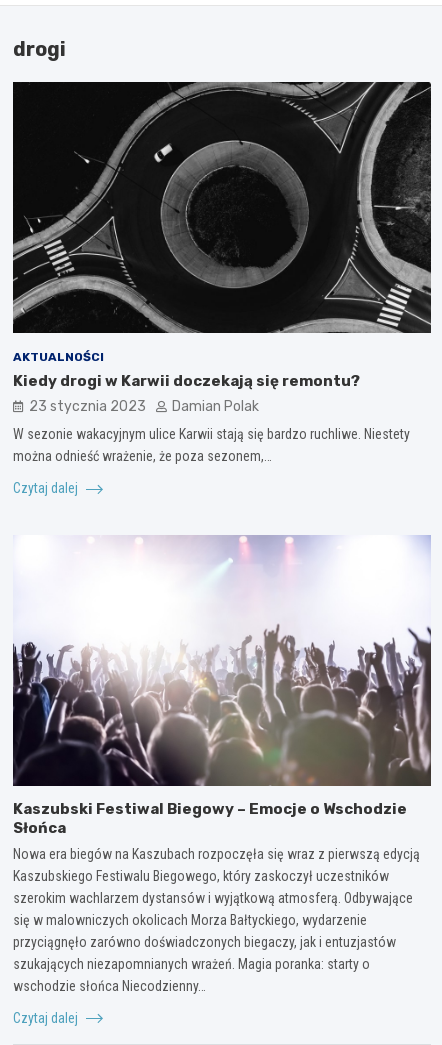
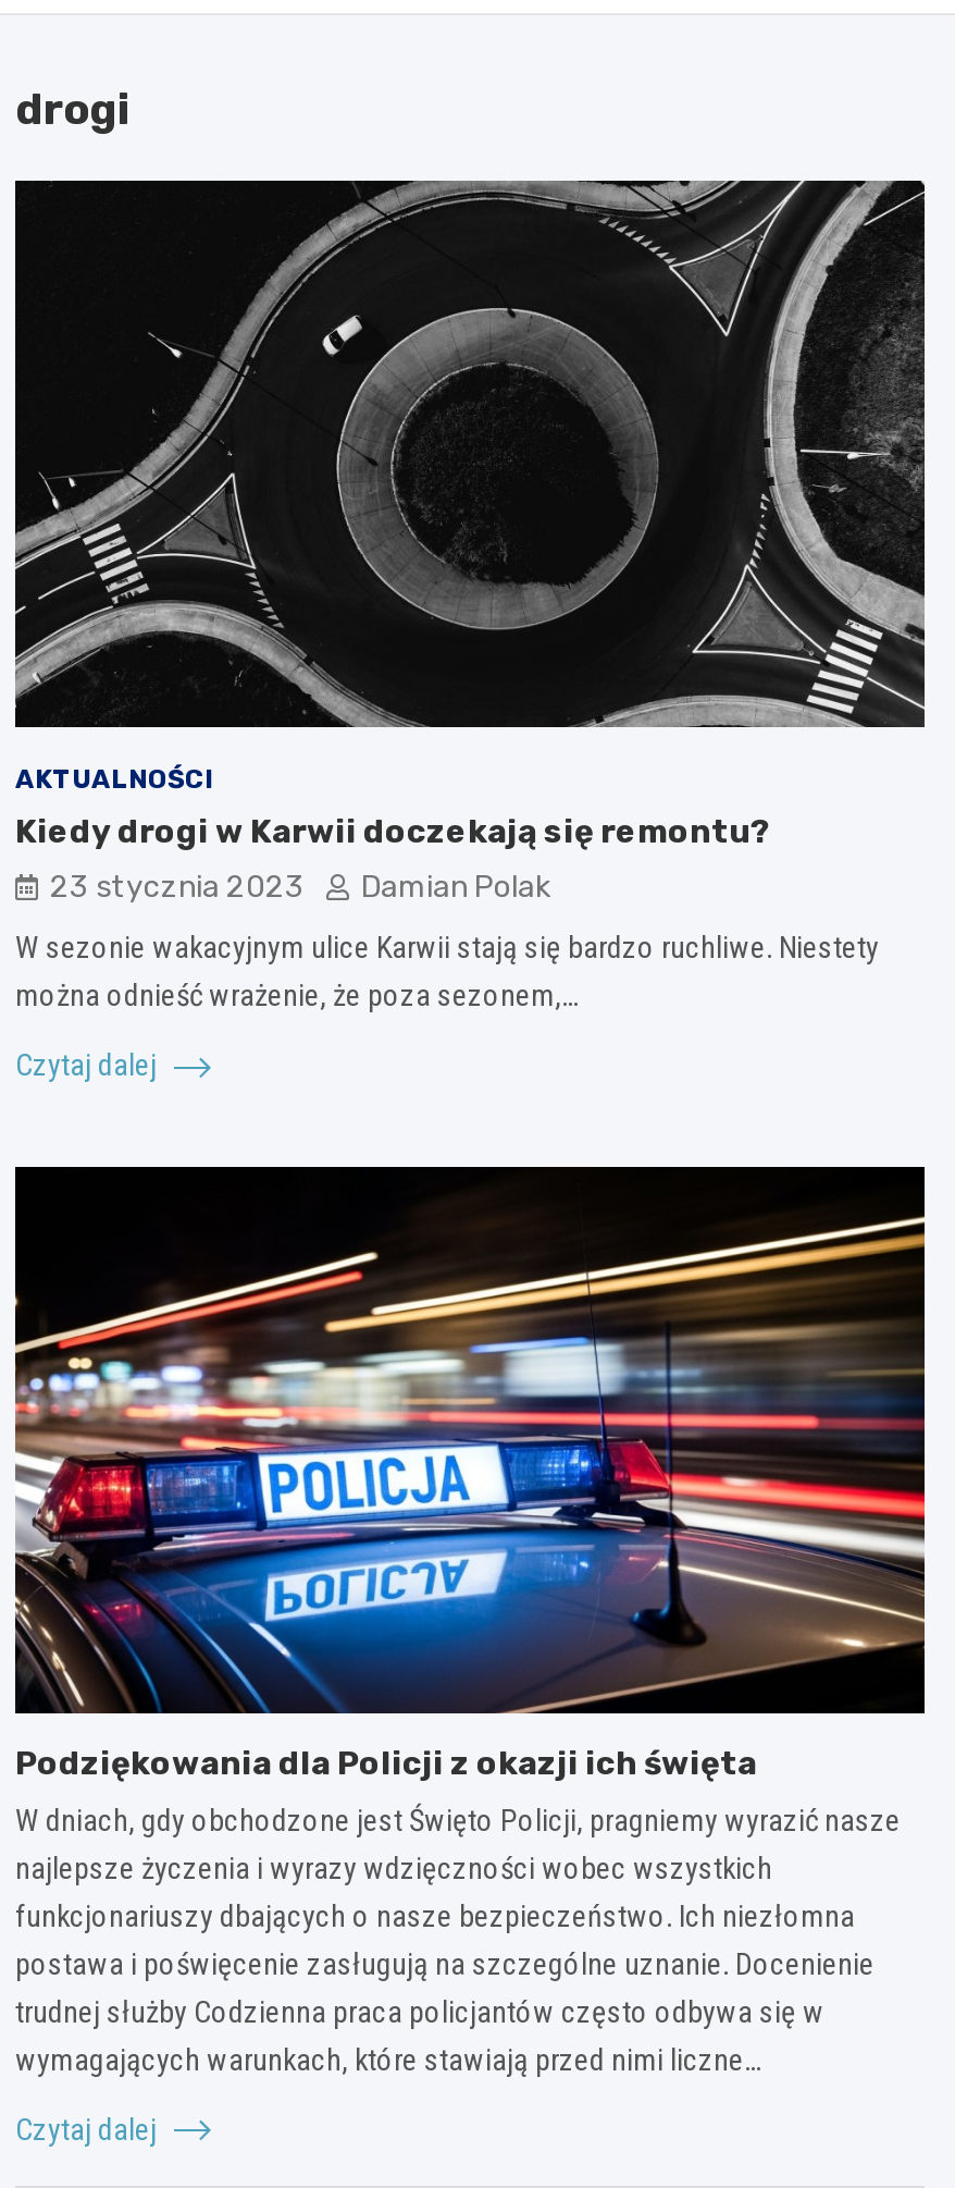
- [image]
- Kaszubski Festiwal Biegowy – Emocje o Wschodzie
- Słońca
+ [image]
+ Podziękowania dla Policji z okazji ich święta

- Nowa era biegów na Kaszubach rozpoczęła się wraz z pierwszą edycją
- Kaszubskiego Festiwalu Biegowego, który zaskoczył uczestników
- szerokim wachlarzem dystansów i wyjątkową atmosferą. Odbywające
- się w malowniczych okolicach Morza Bałtyckiego, wydarzenie
- przyciągnęło zarówno doświadczonych biegaczy, jak i entuzjastów
- szukających niezapomnianych wrażeń. Magia poranka: starty o
- wschodzie słońca Niecodzienny…
+ W dniach, gdy obchodzone jest Święto Policji, pragniemy wyrazić nasze
+ najlepsze życzenia i wyrazy wdzięczności wobec wszystkich
+ funkcjonariuszy dbających o nasze bezpieczeństwo. Ich niezłomna
+ postawa i poświęcenie zasługują na szczególne uznanie. Docenienie
+ trudnej służby Codzienna praca policjantów często odbywa się w
+ wymagających warunkach, które stawiają przed nimi liczne…
